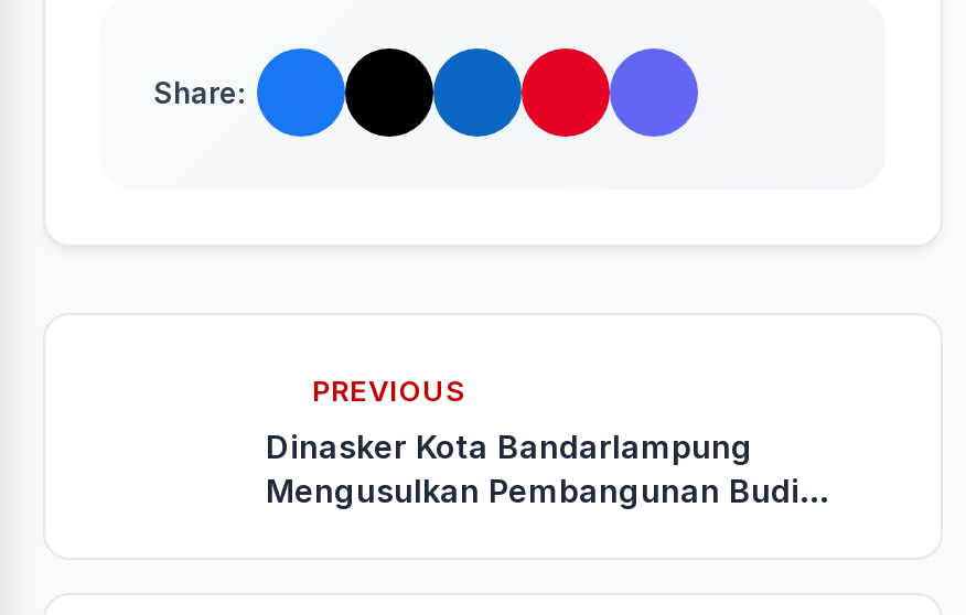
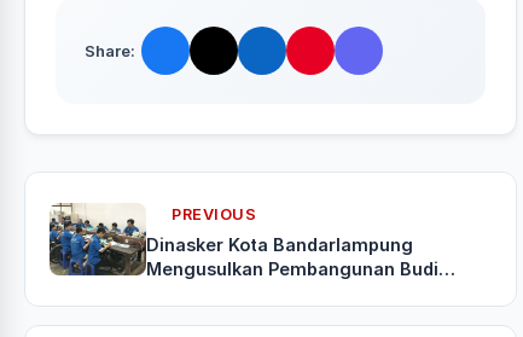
+ [image]
